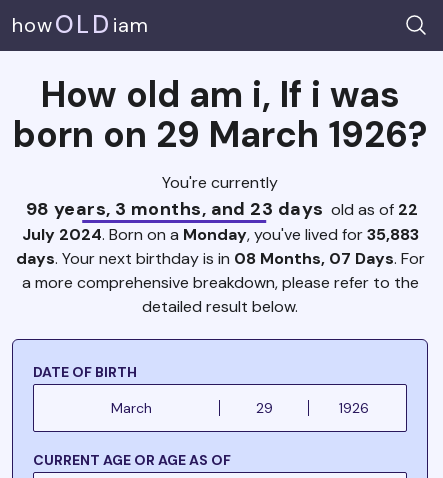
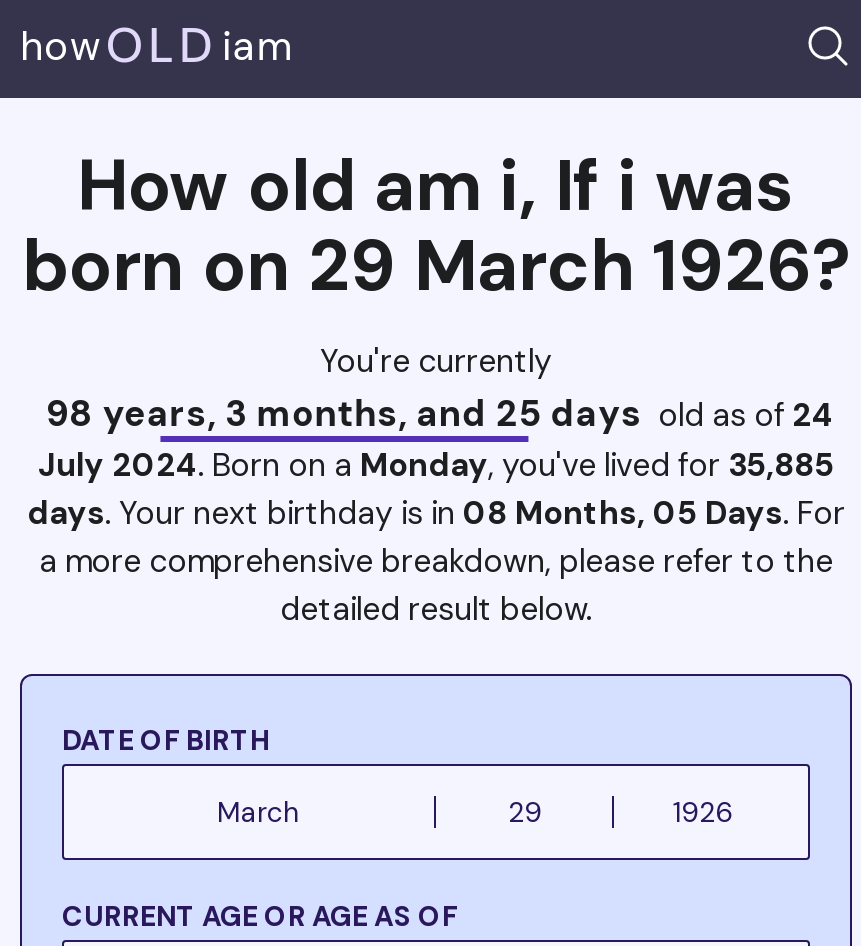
- 98 years, 3 months, and 23 days old as of 22
+ 98 years, 3 months, and 25 days old as of 24

- July 2024. Born on a Monday, you've lived for 35,883
+ July 2024. Born on a Monday, you've lived for 35,885

- days. Your next birthday is in 08 Months, 07 Days. For
+ days. Your next birthday is in 08 Months, 05 Days. For
